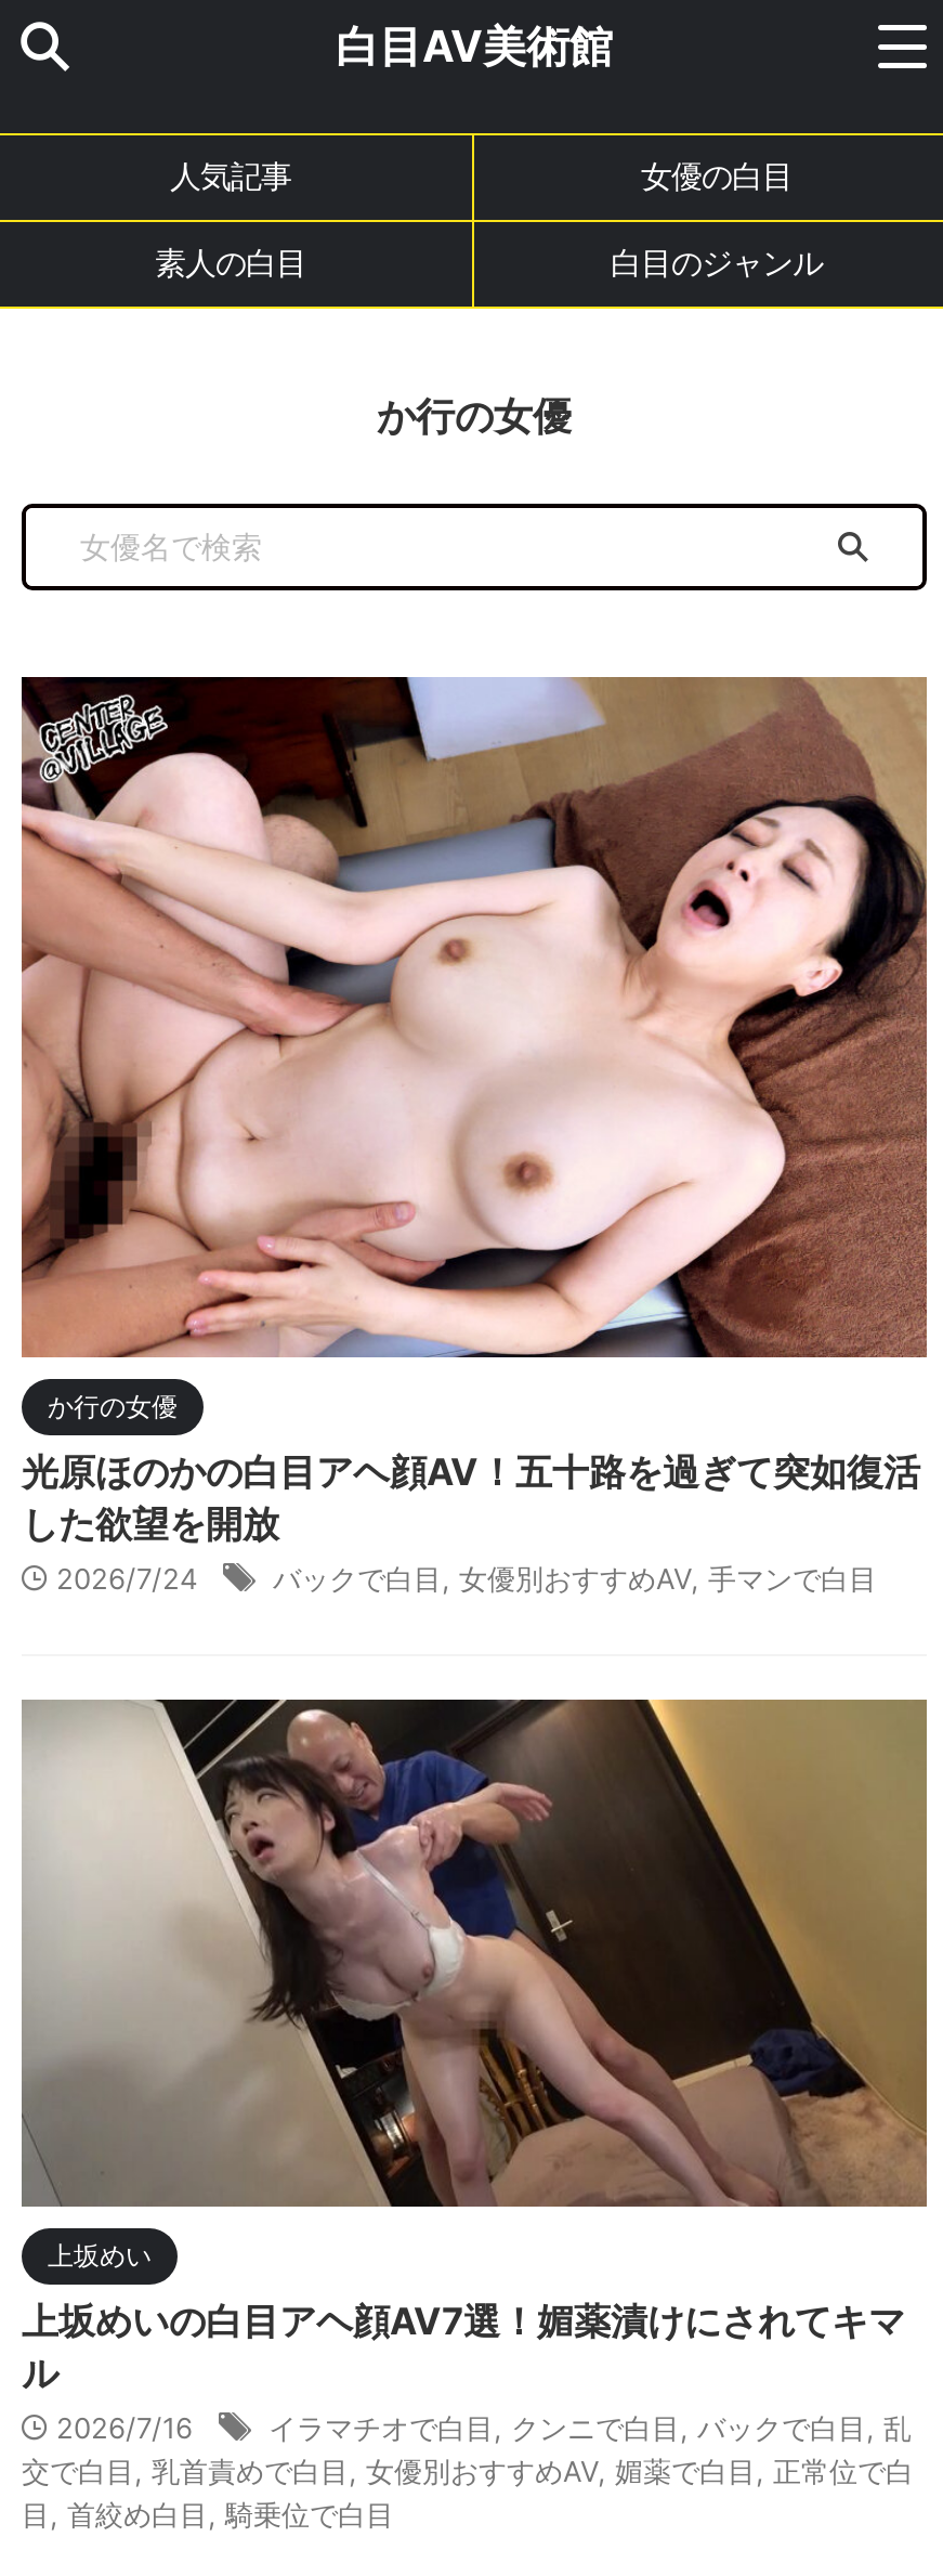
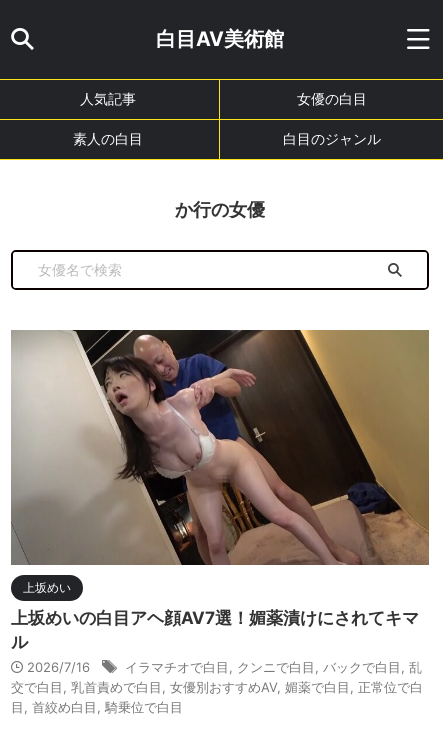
- [image]
- か行の女優
- 光原ほのかの白目アヘ顔AV！五十路を過ぎて突如復活
- した欲望を開放
- 2026/7/24
- バックで白目,女優別おすすめAV,手マンで白目
